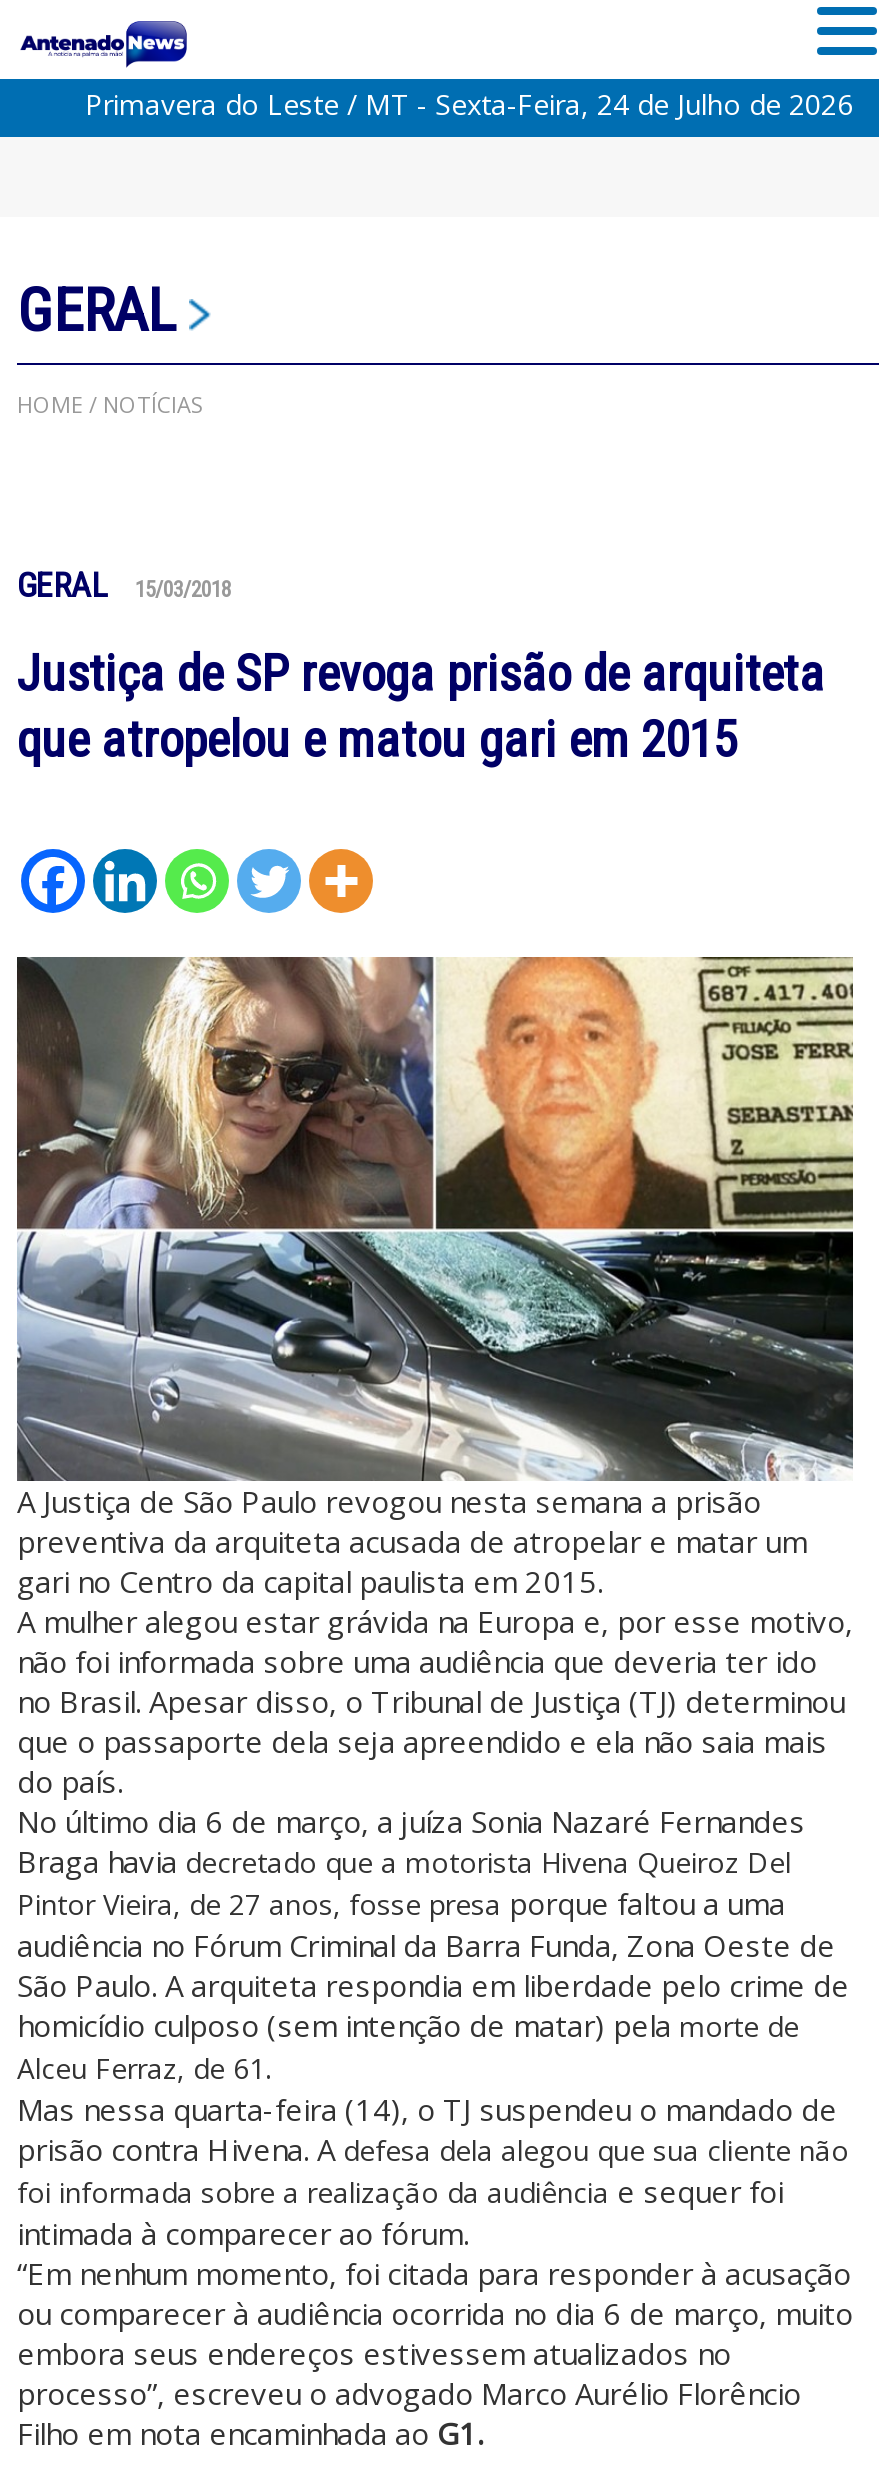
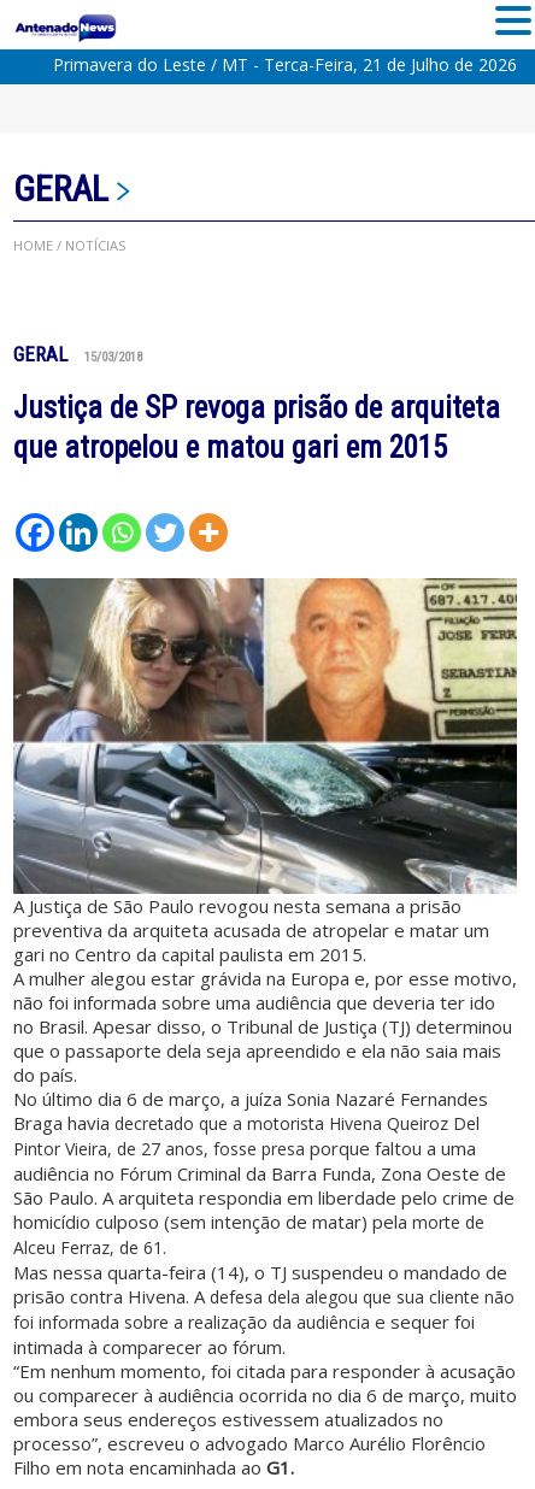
- Primavera do Leste / MT - Sexta-Feira, 24 de Julho de 2026
+ Primavera do Leste / MT - Terca-Feira, 21 de Julho de 2026
